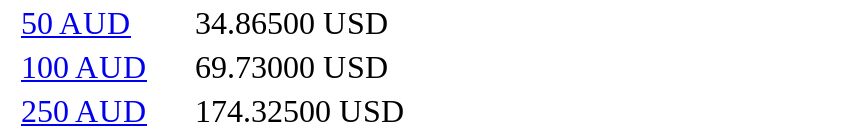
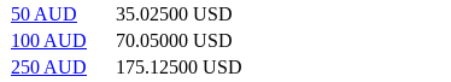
- 50 AUD 34.86500 USD
+ 50 AUD 35.02500 USD

- 100 AUD 69.73000 USD
+ 100 AUD 70.05000 USD

- 250 AUD 174.32500 USD
+ 250 AUD 175.12500 USD
